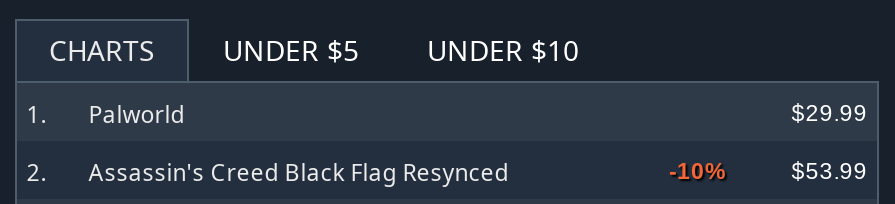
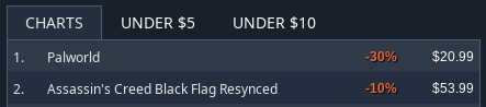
- $29.99
+ -30%
+ $20.99
